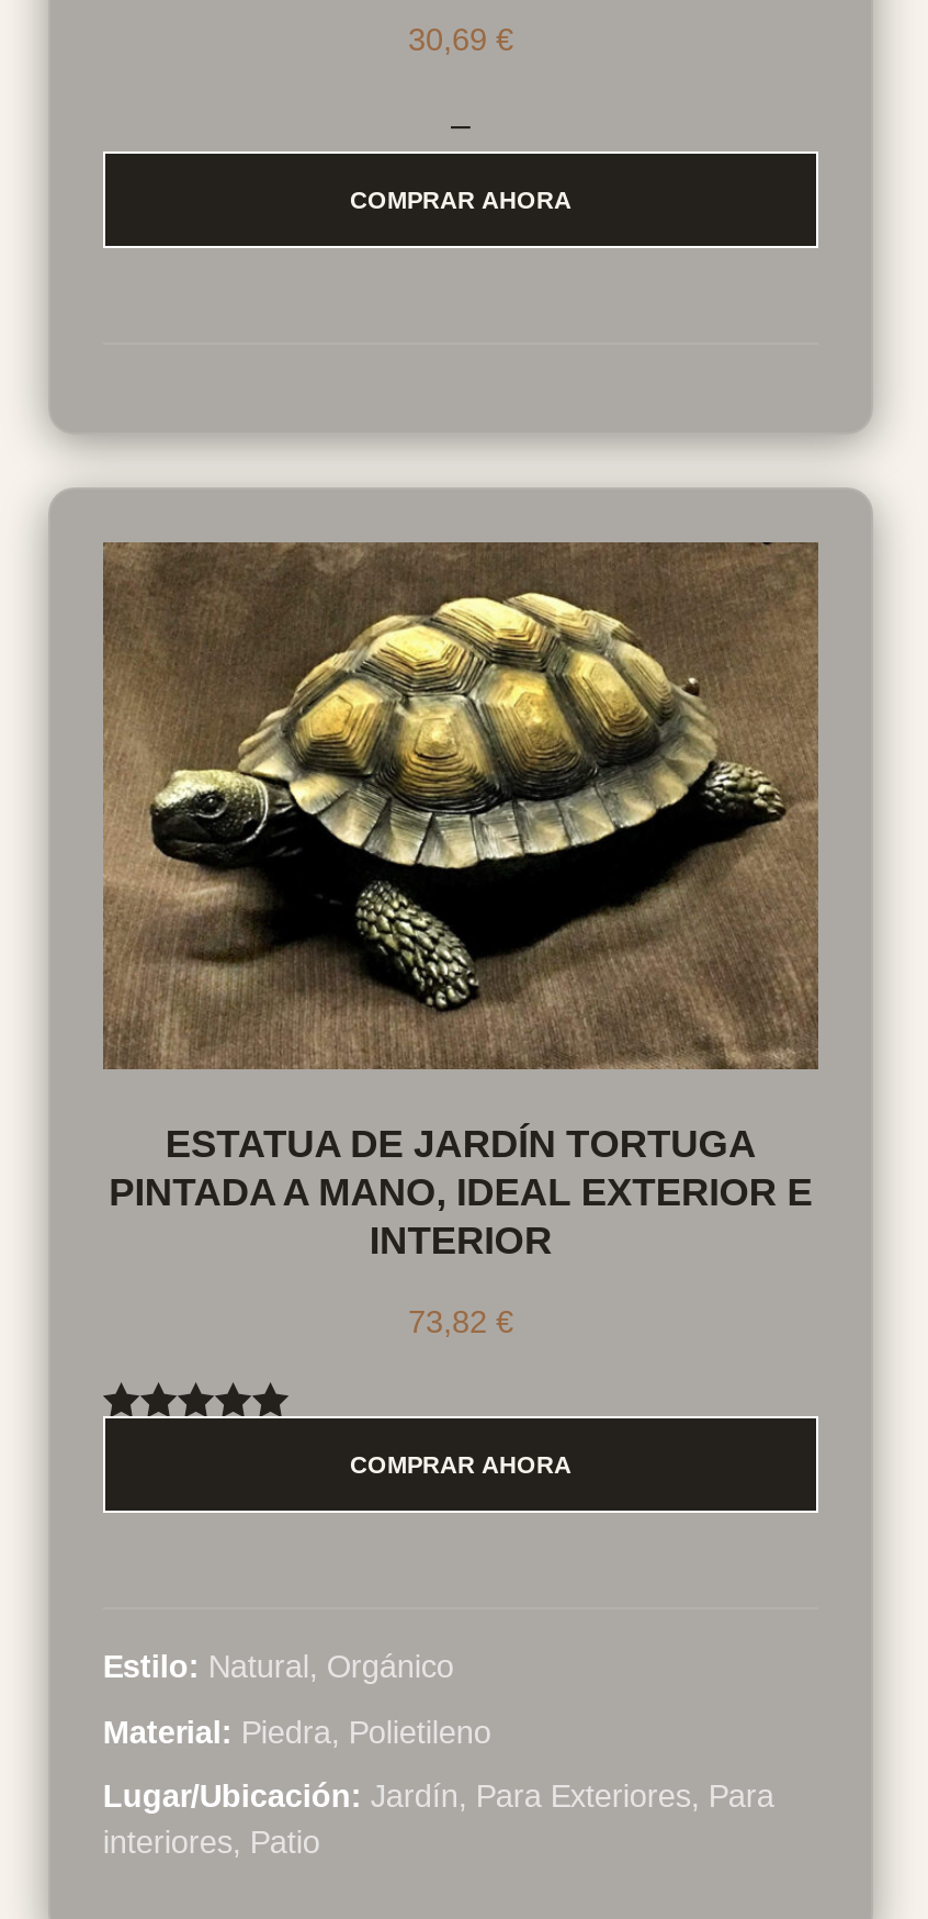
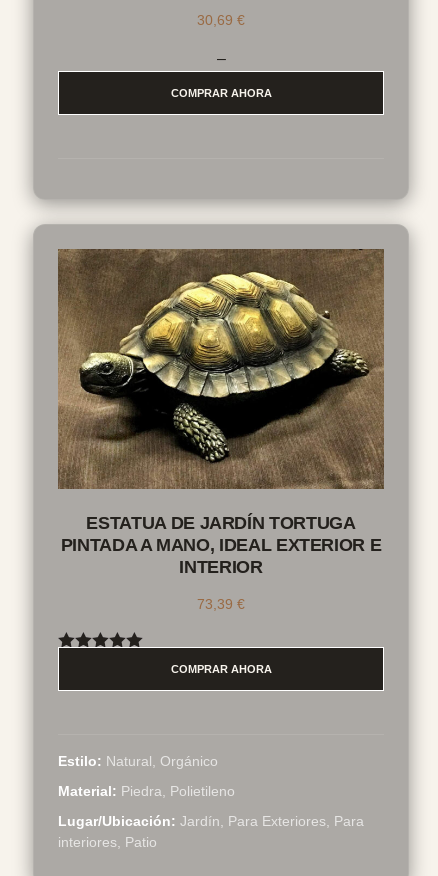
- 73,82 €
+ 73,39 €
